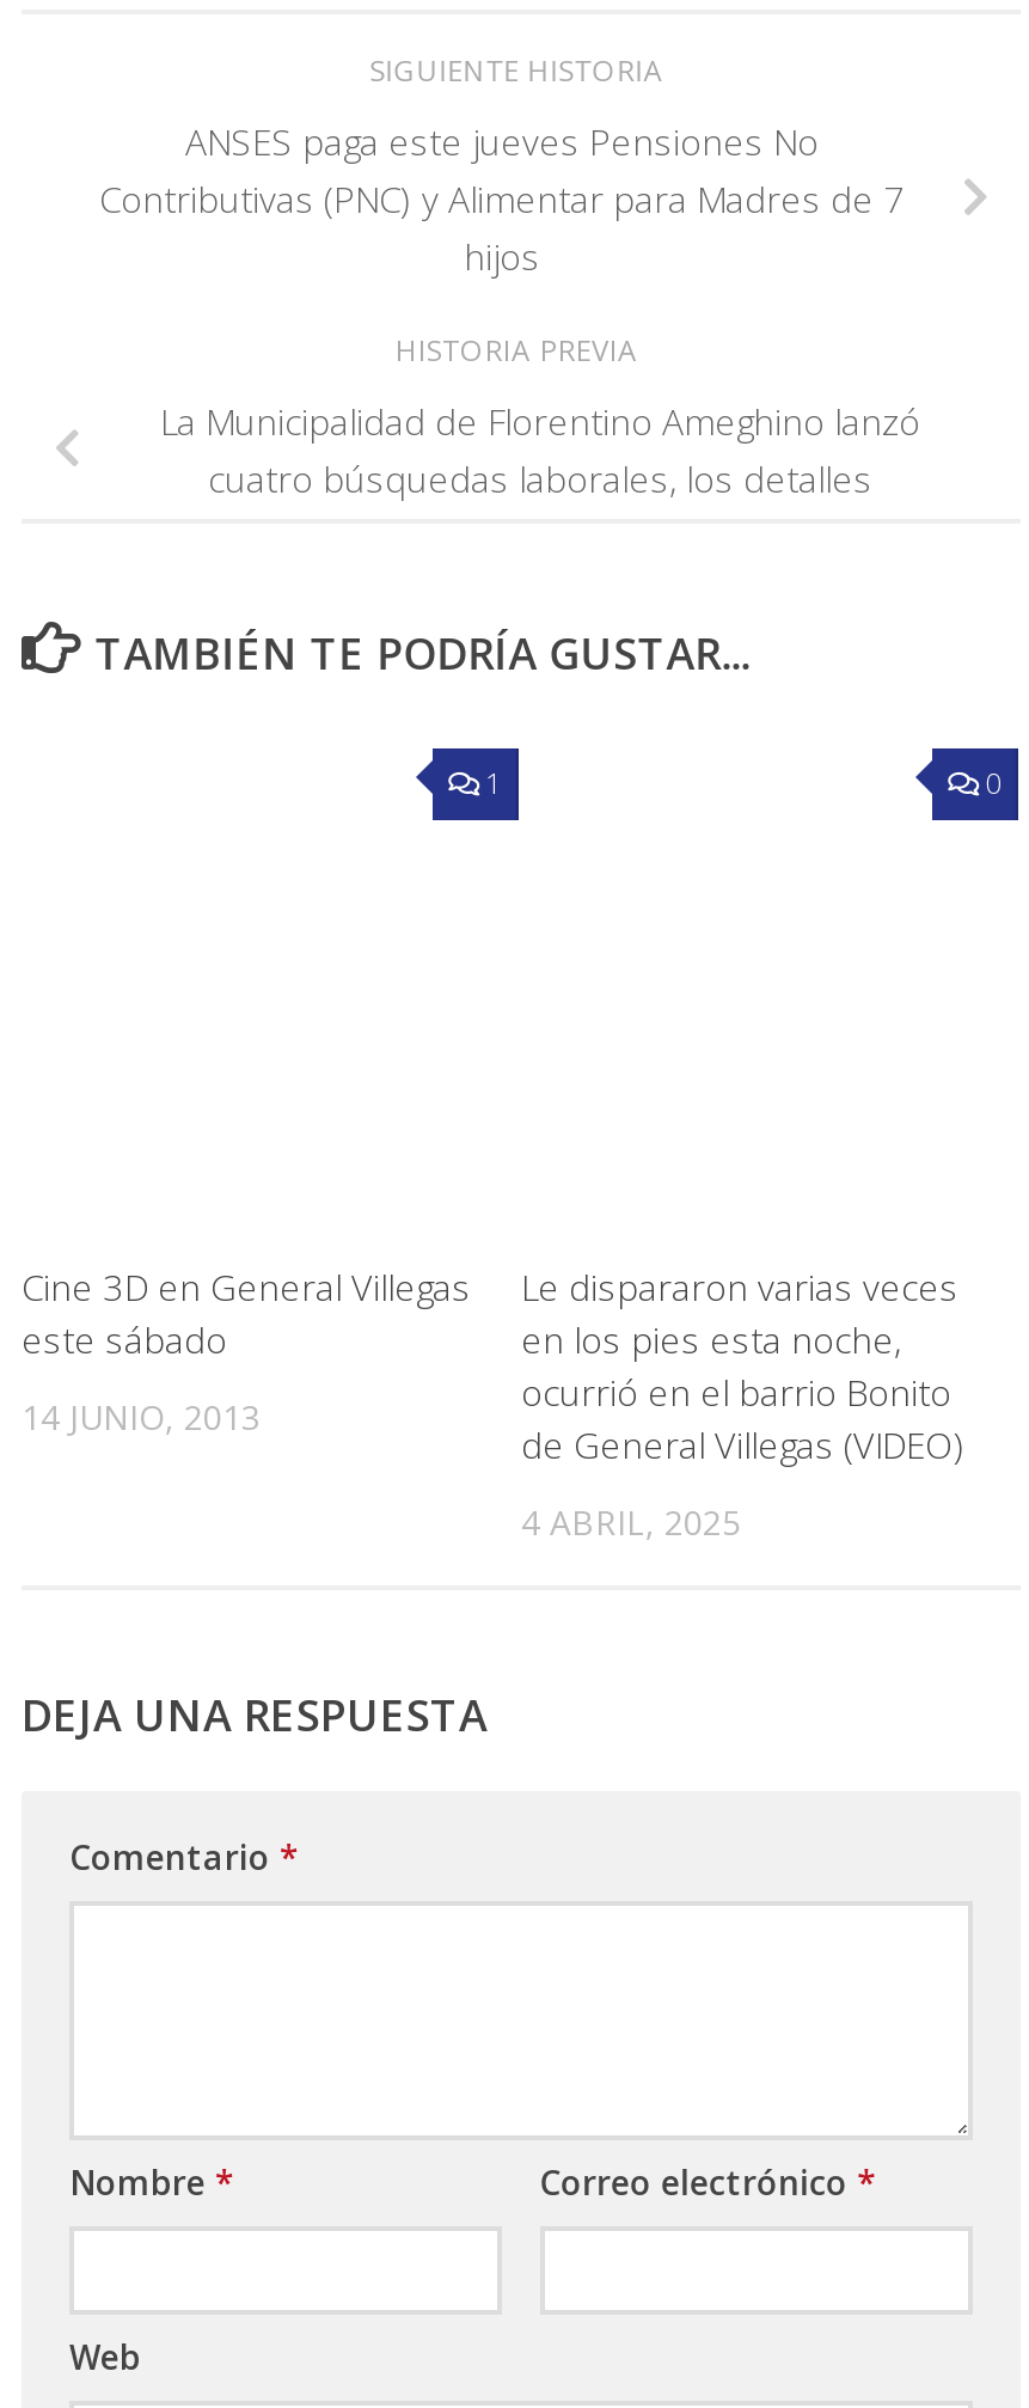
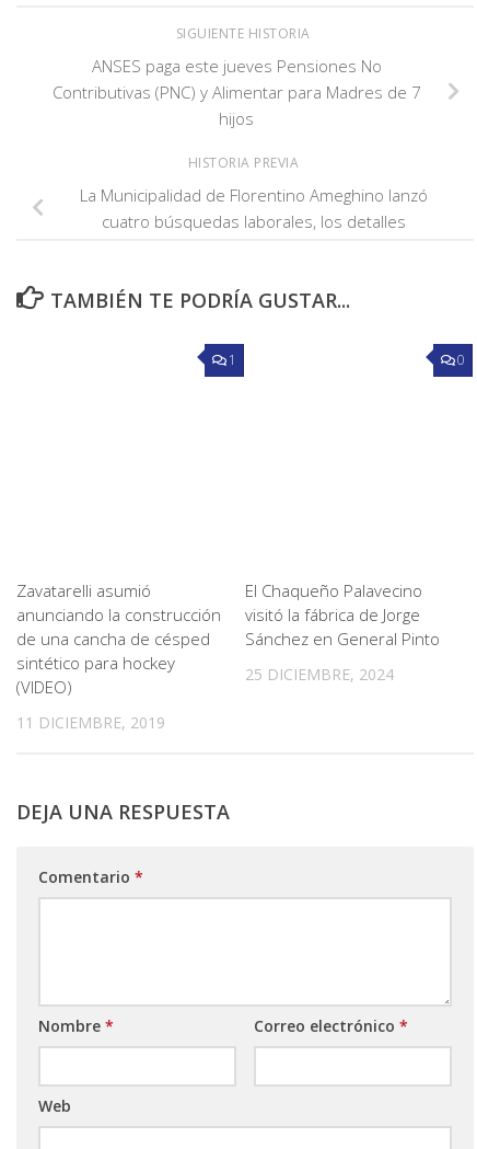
- Cine 3D en General Villegas
- este sábado
+ Zavatarelli asumió
+ anunciando la construcción
+ de una cancha de césped
+ sintético para hockey
+ (VIDEO)

- Le dispararon varias veces
- en los pies esta noche,
- ocurrió en el barrio Bonito
- de General Villegas (VIDEO)
+ El Chaqueño Palavecino
+ visitó la fábrica de Jorge
+ Sánchez en General Pinto

- 14 JUNIO, 2013
+ 11 DICIEMBRE, 2019

- 4 ABRIL, 2025
+ 25 DICIEMBRE, 2024
